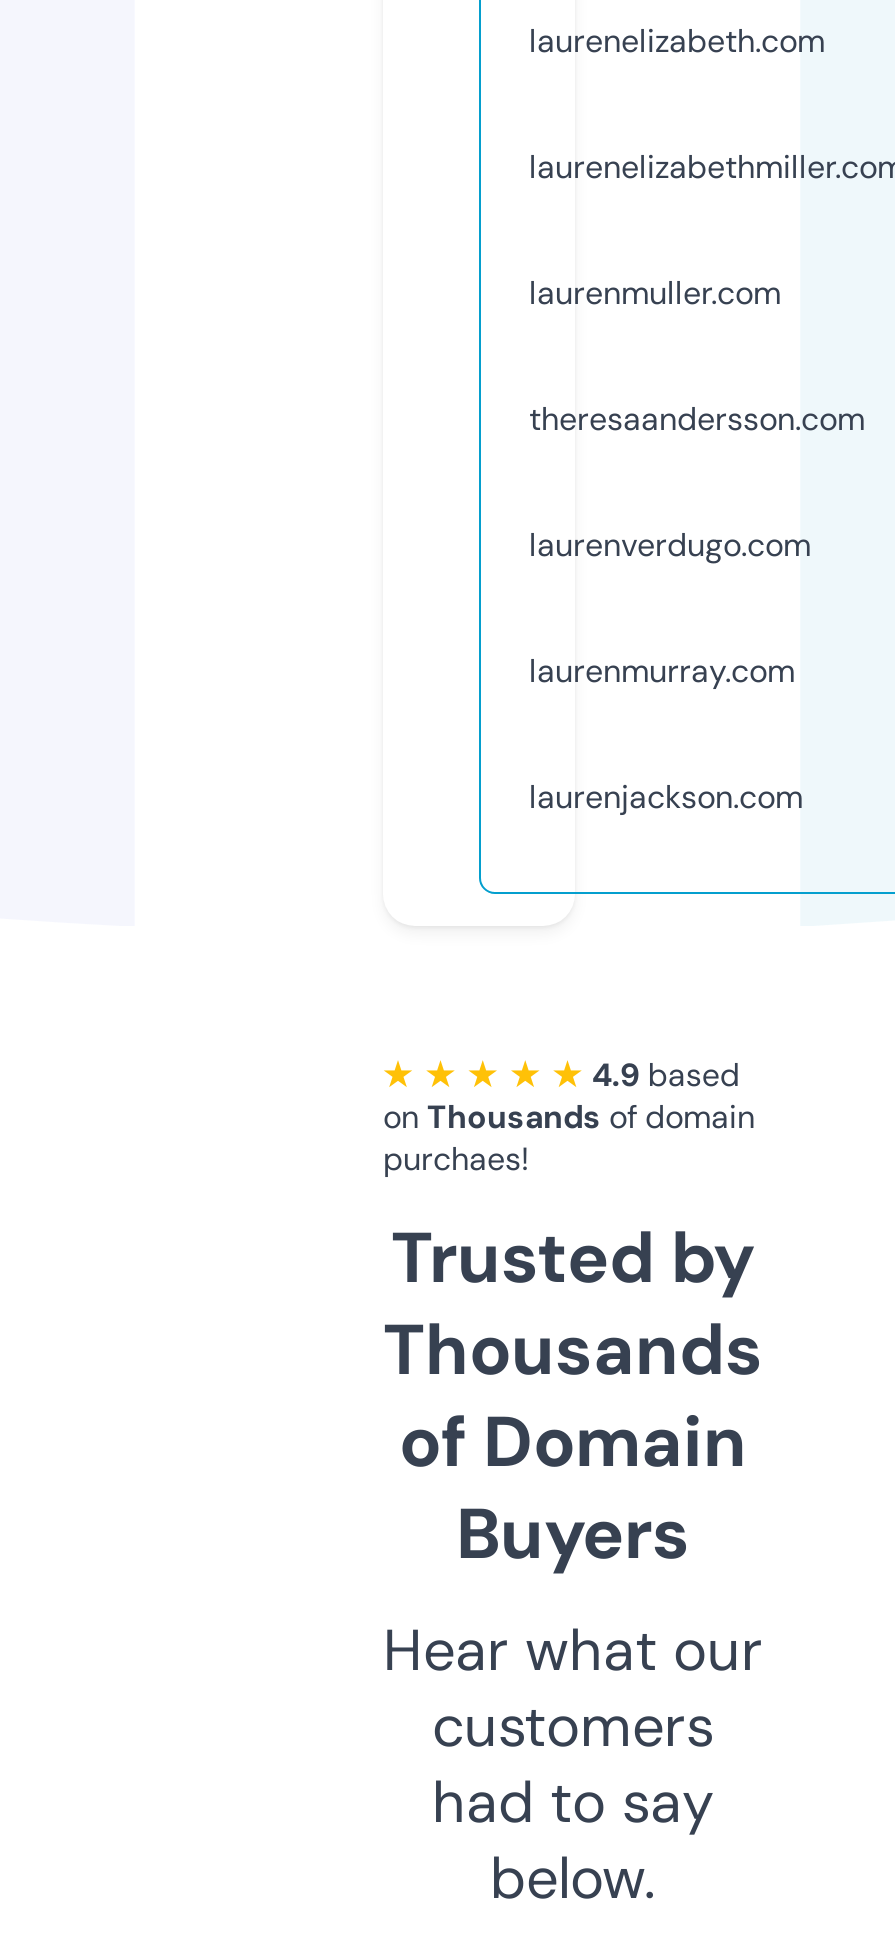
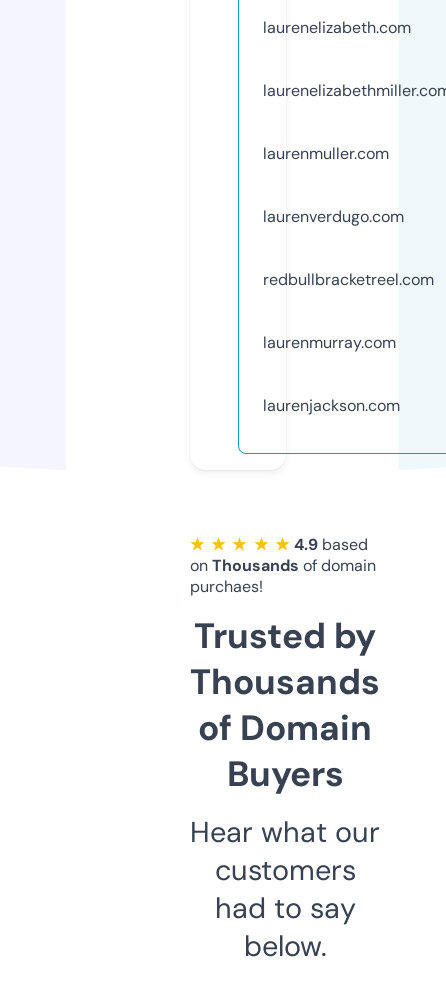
- theresaandersson.com

moved up: laurenverdugo.com

+ redbullbracketreel.com
